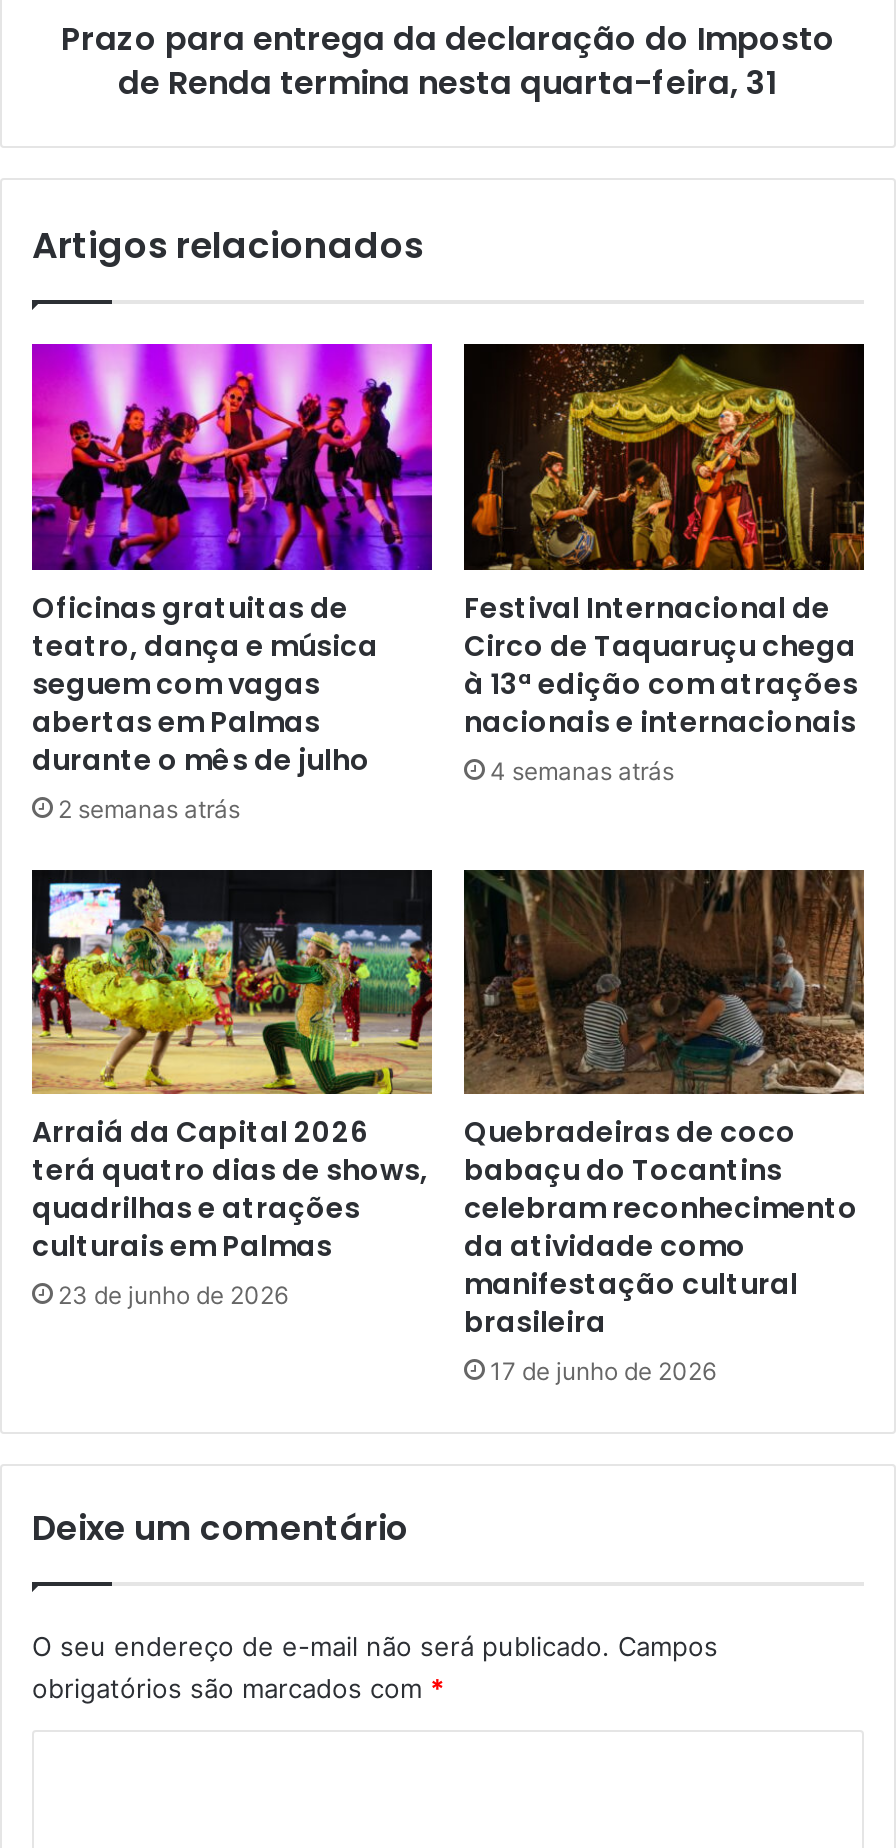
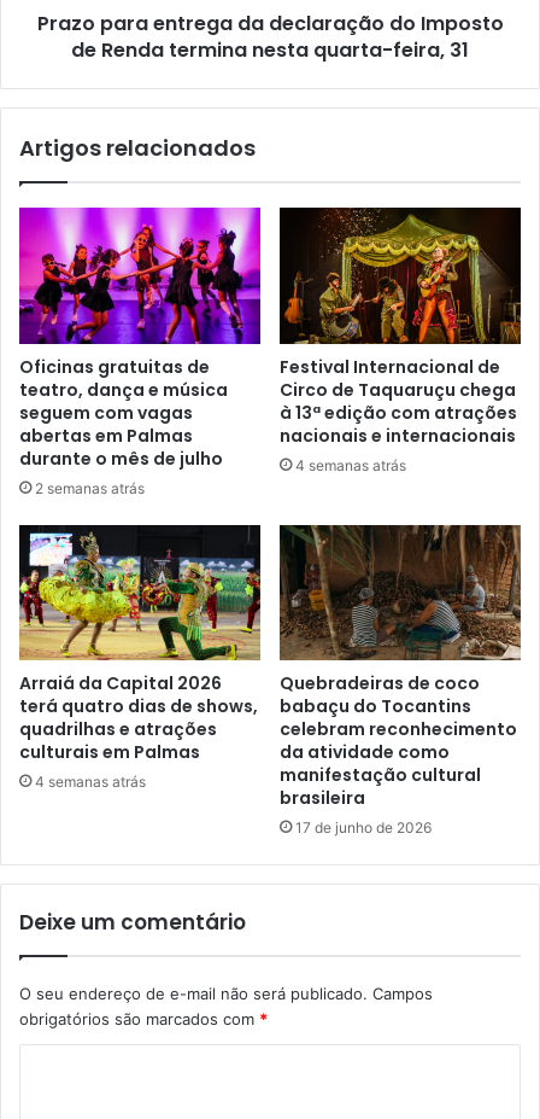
- 23 de junho de 2026
+ 4 semanas atrás
